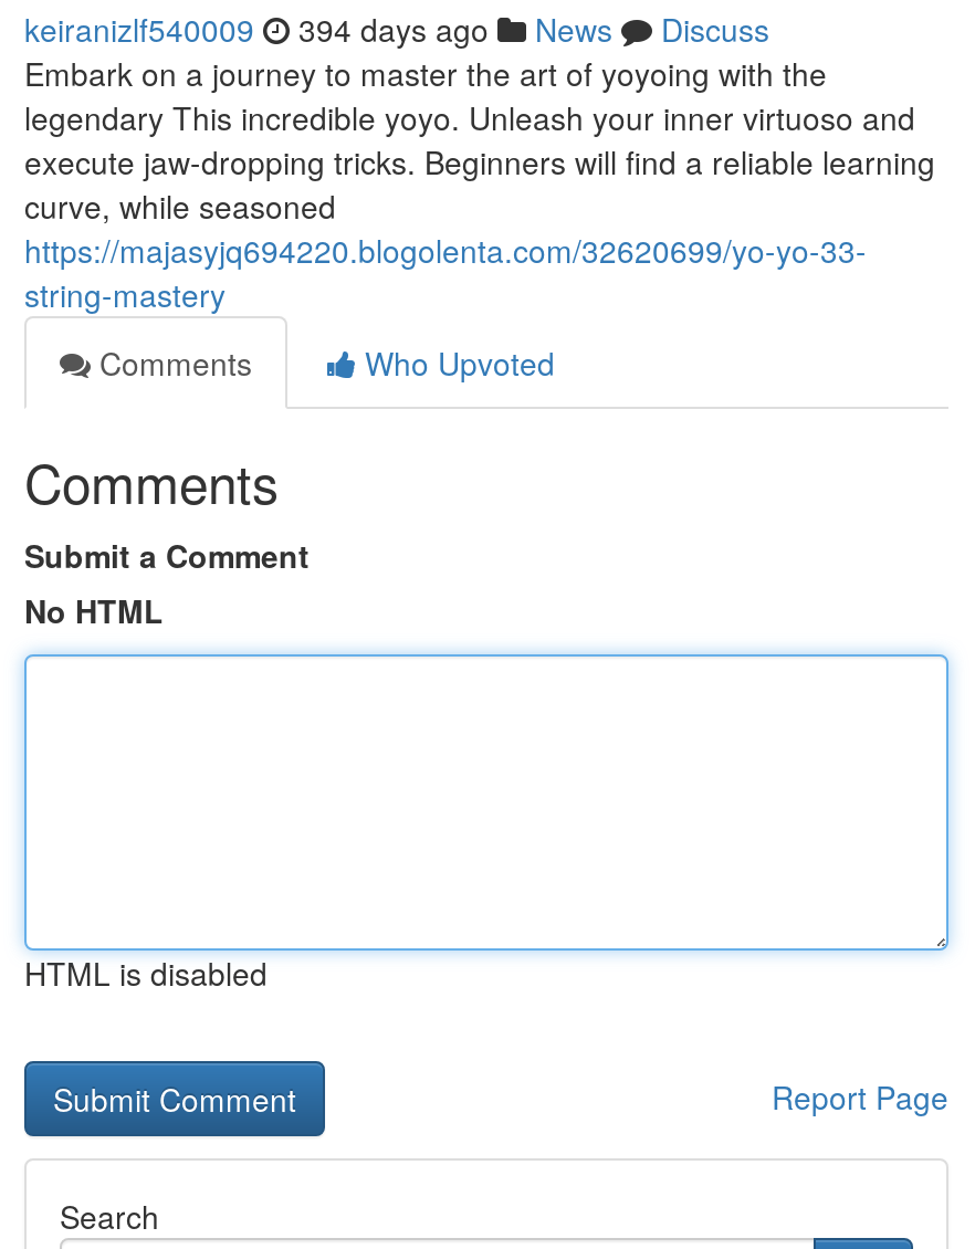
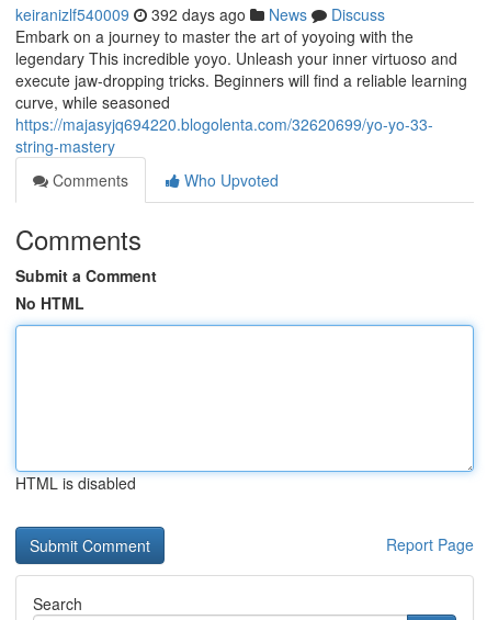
- keiranizlf540009 394 days ago News Discuss
+ keiranizlf540009 392 days ago News Discuss
